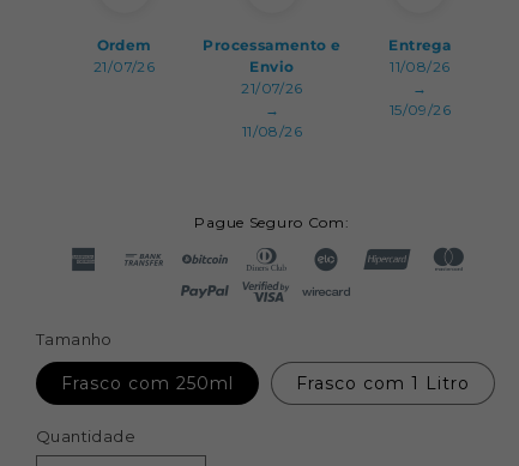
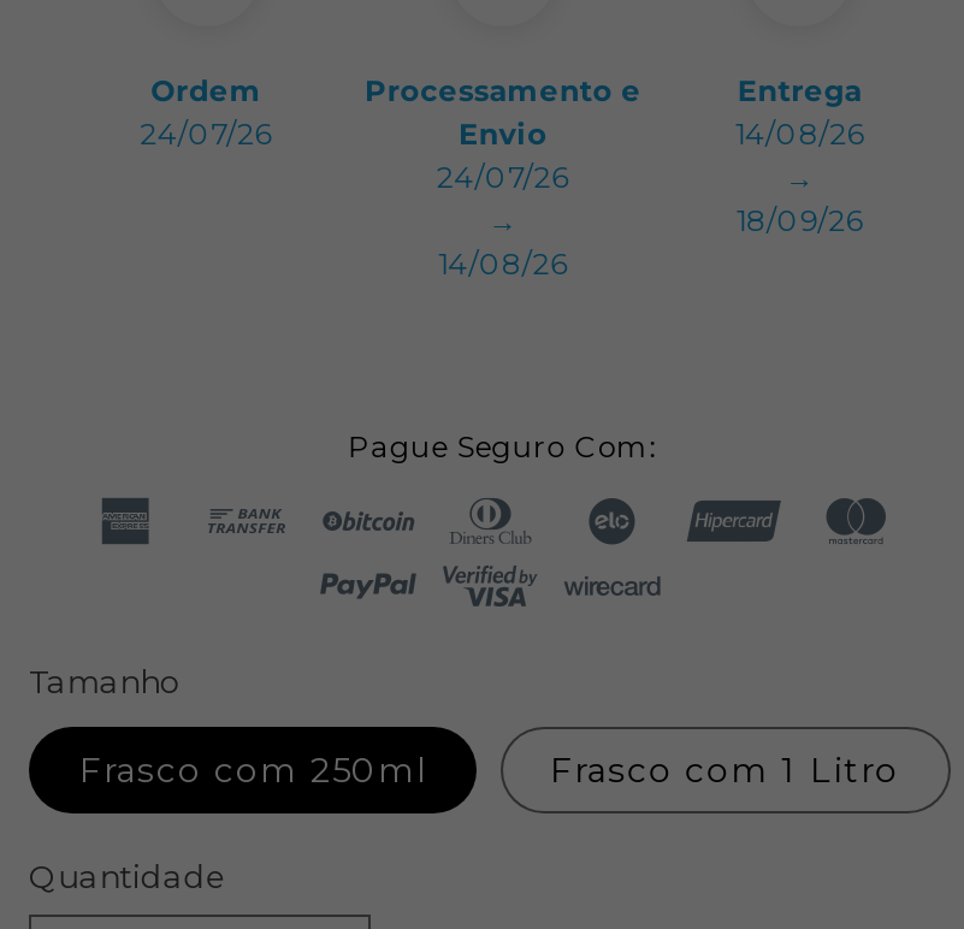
- 21/07/26
+ 24/07/26

- 11/08/26
+ 14/08/26

- 21/07/26
+ 24/07/26

- 15/09/26
+ 18/09/26

- 11/08/26
+ 14/08/26
